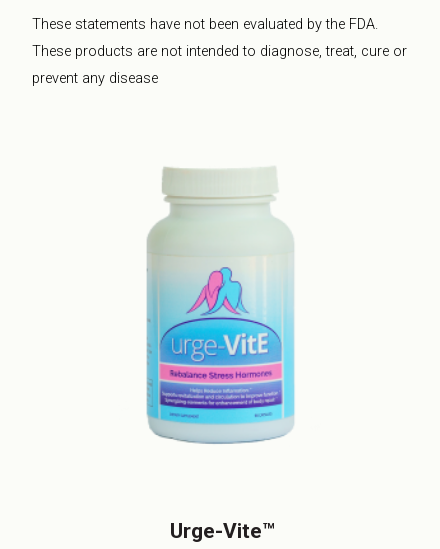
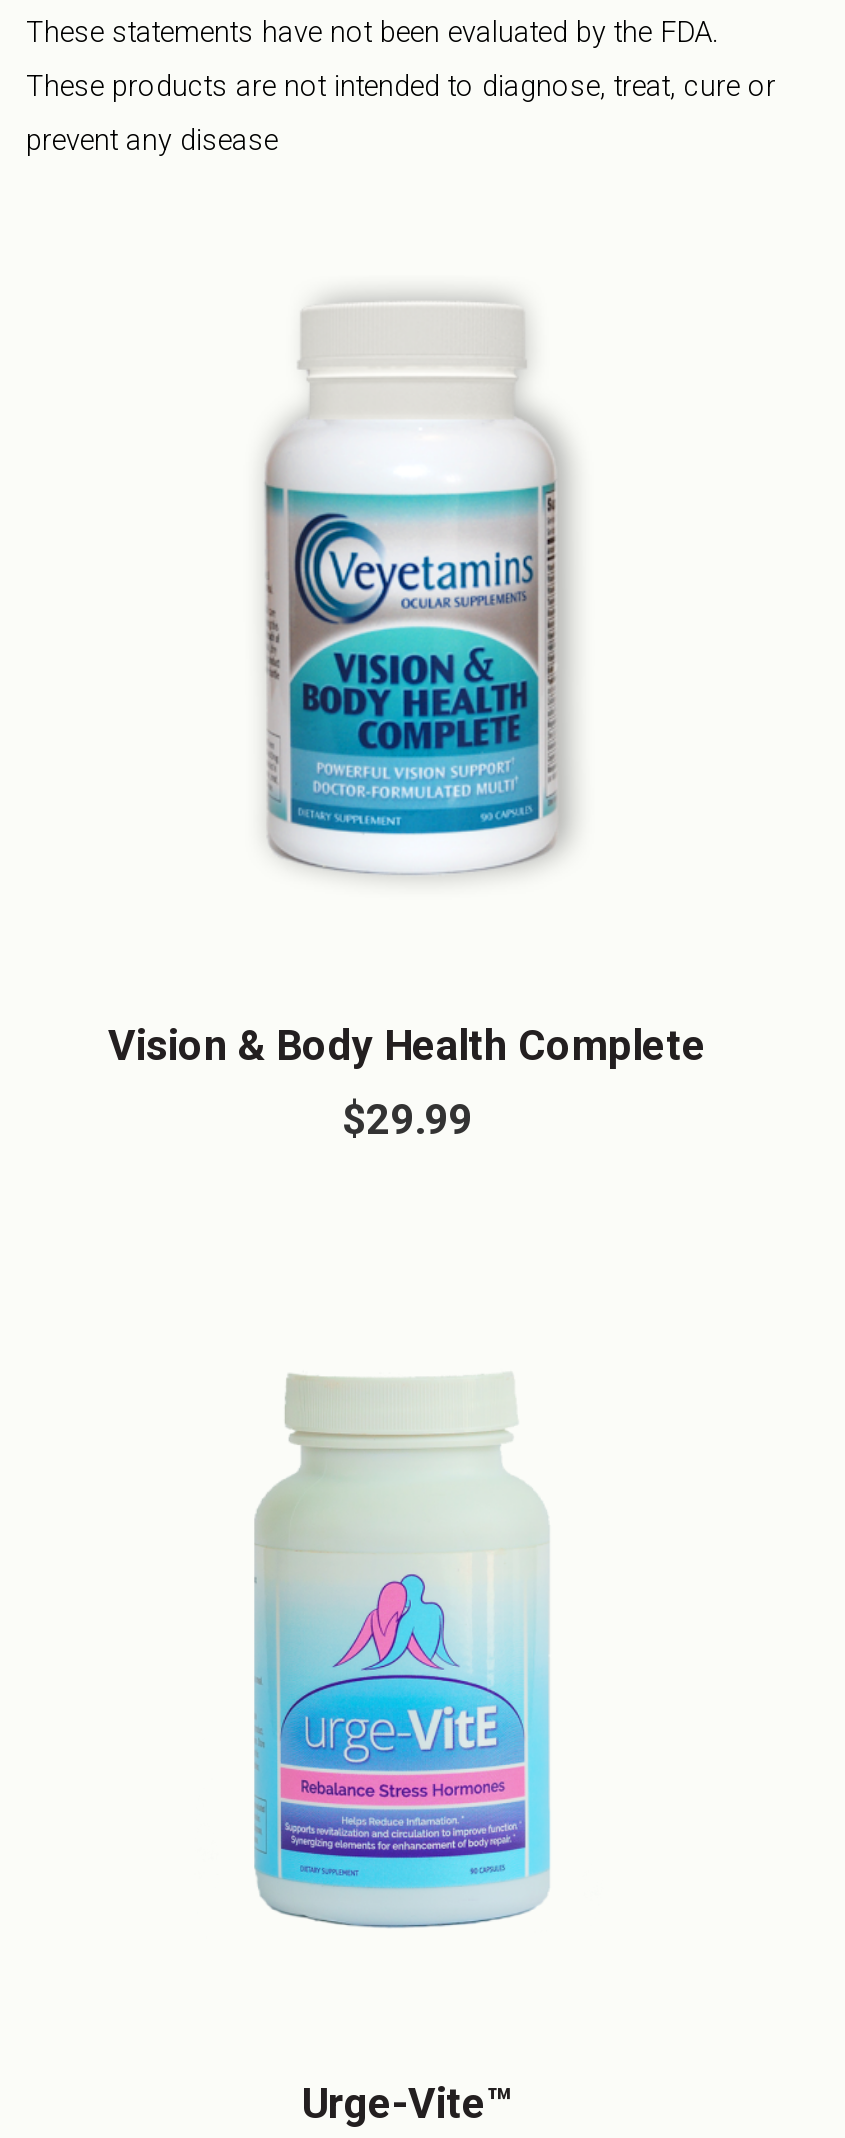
+ Vision & Body Health Complete
+ $29.99

+ [image]
